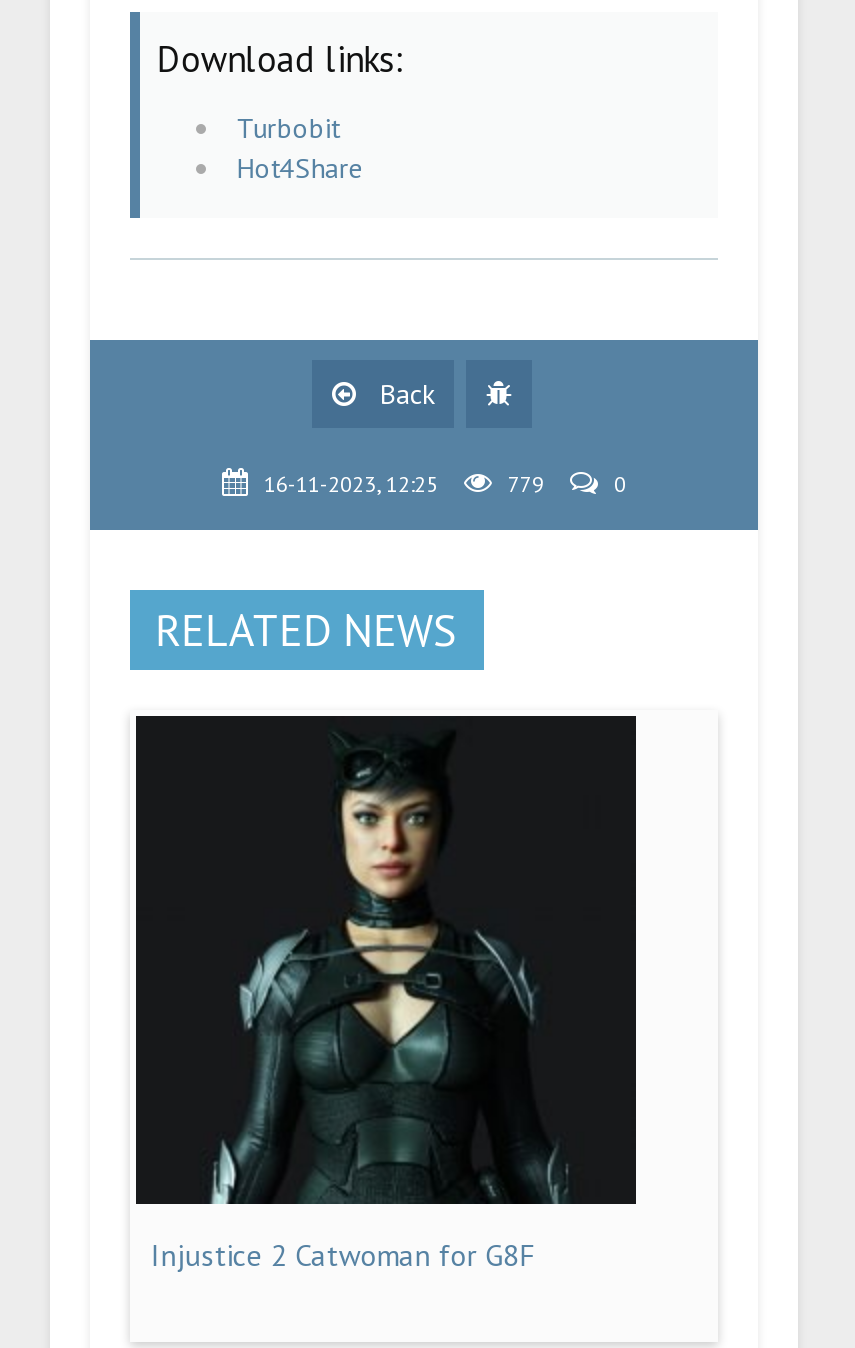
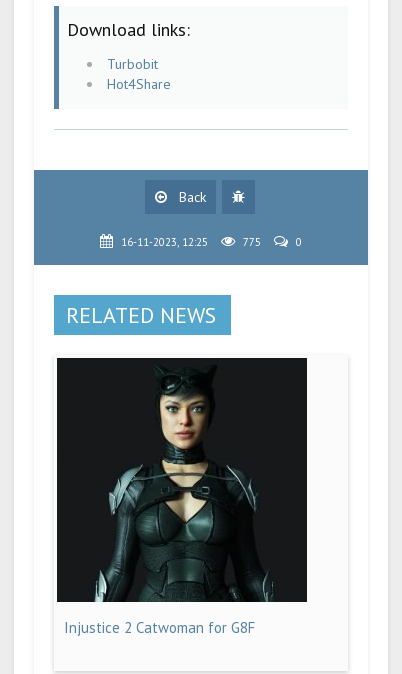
- 779
+ 775
